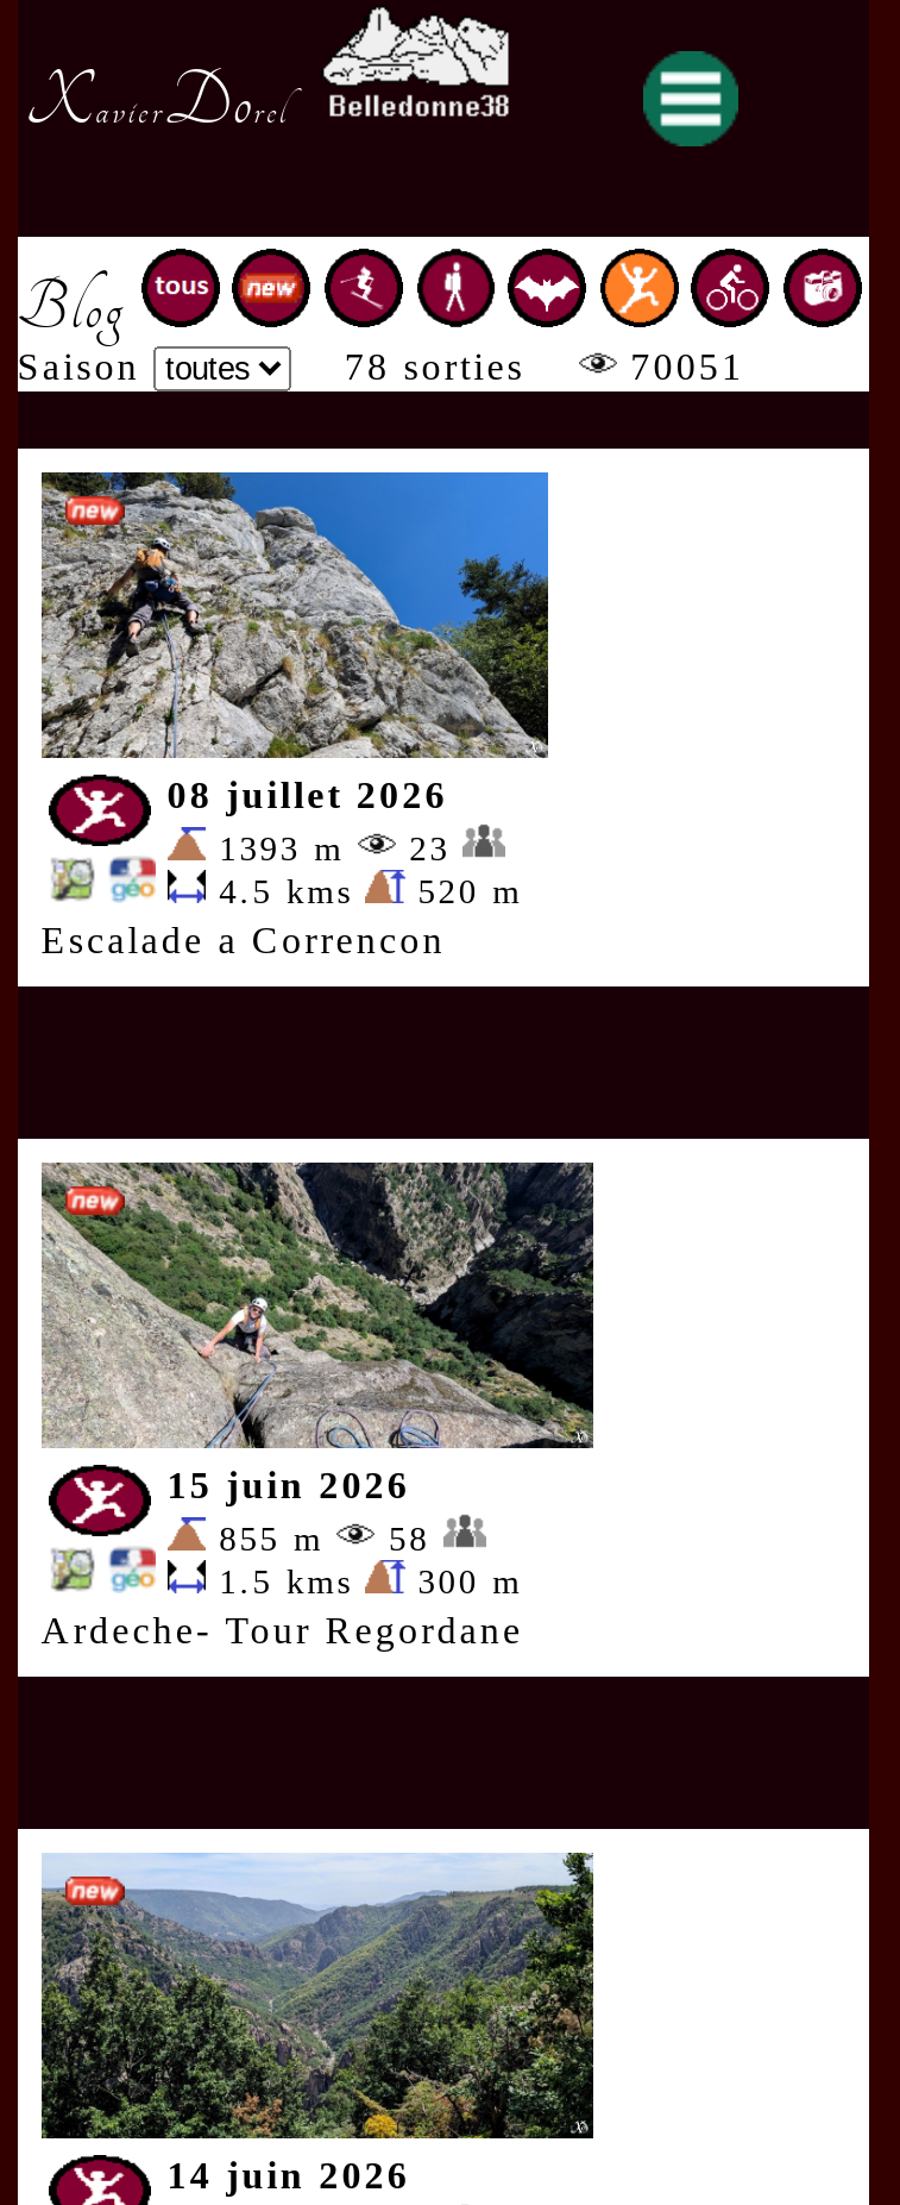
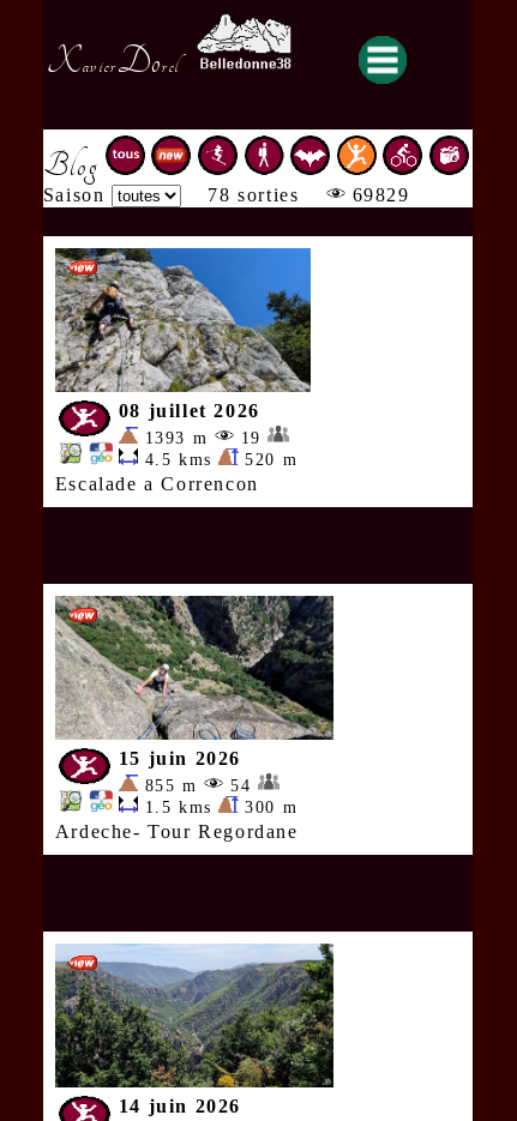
- 78 sorties 70051
+ 78 sorties 69829

- 1393 m 23
+ 1393 m 19

- 855 m 58
+ 855 m 54
